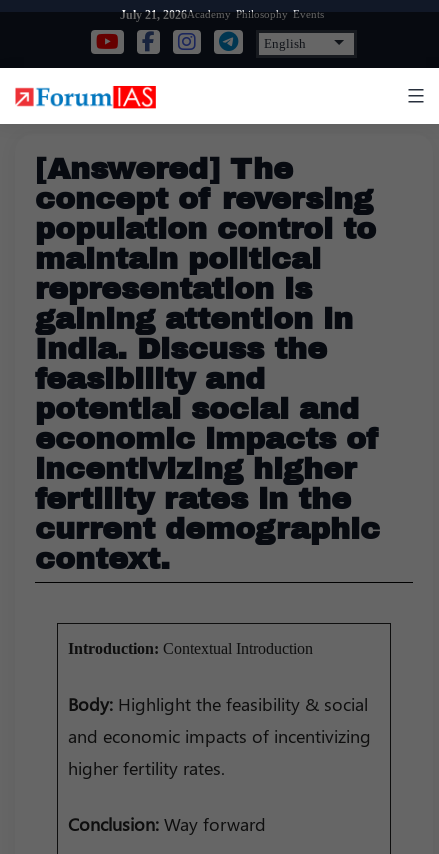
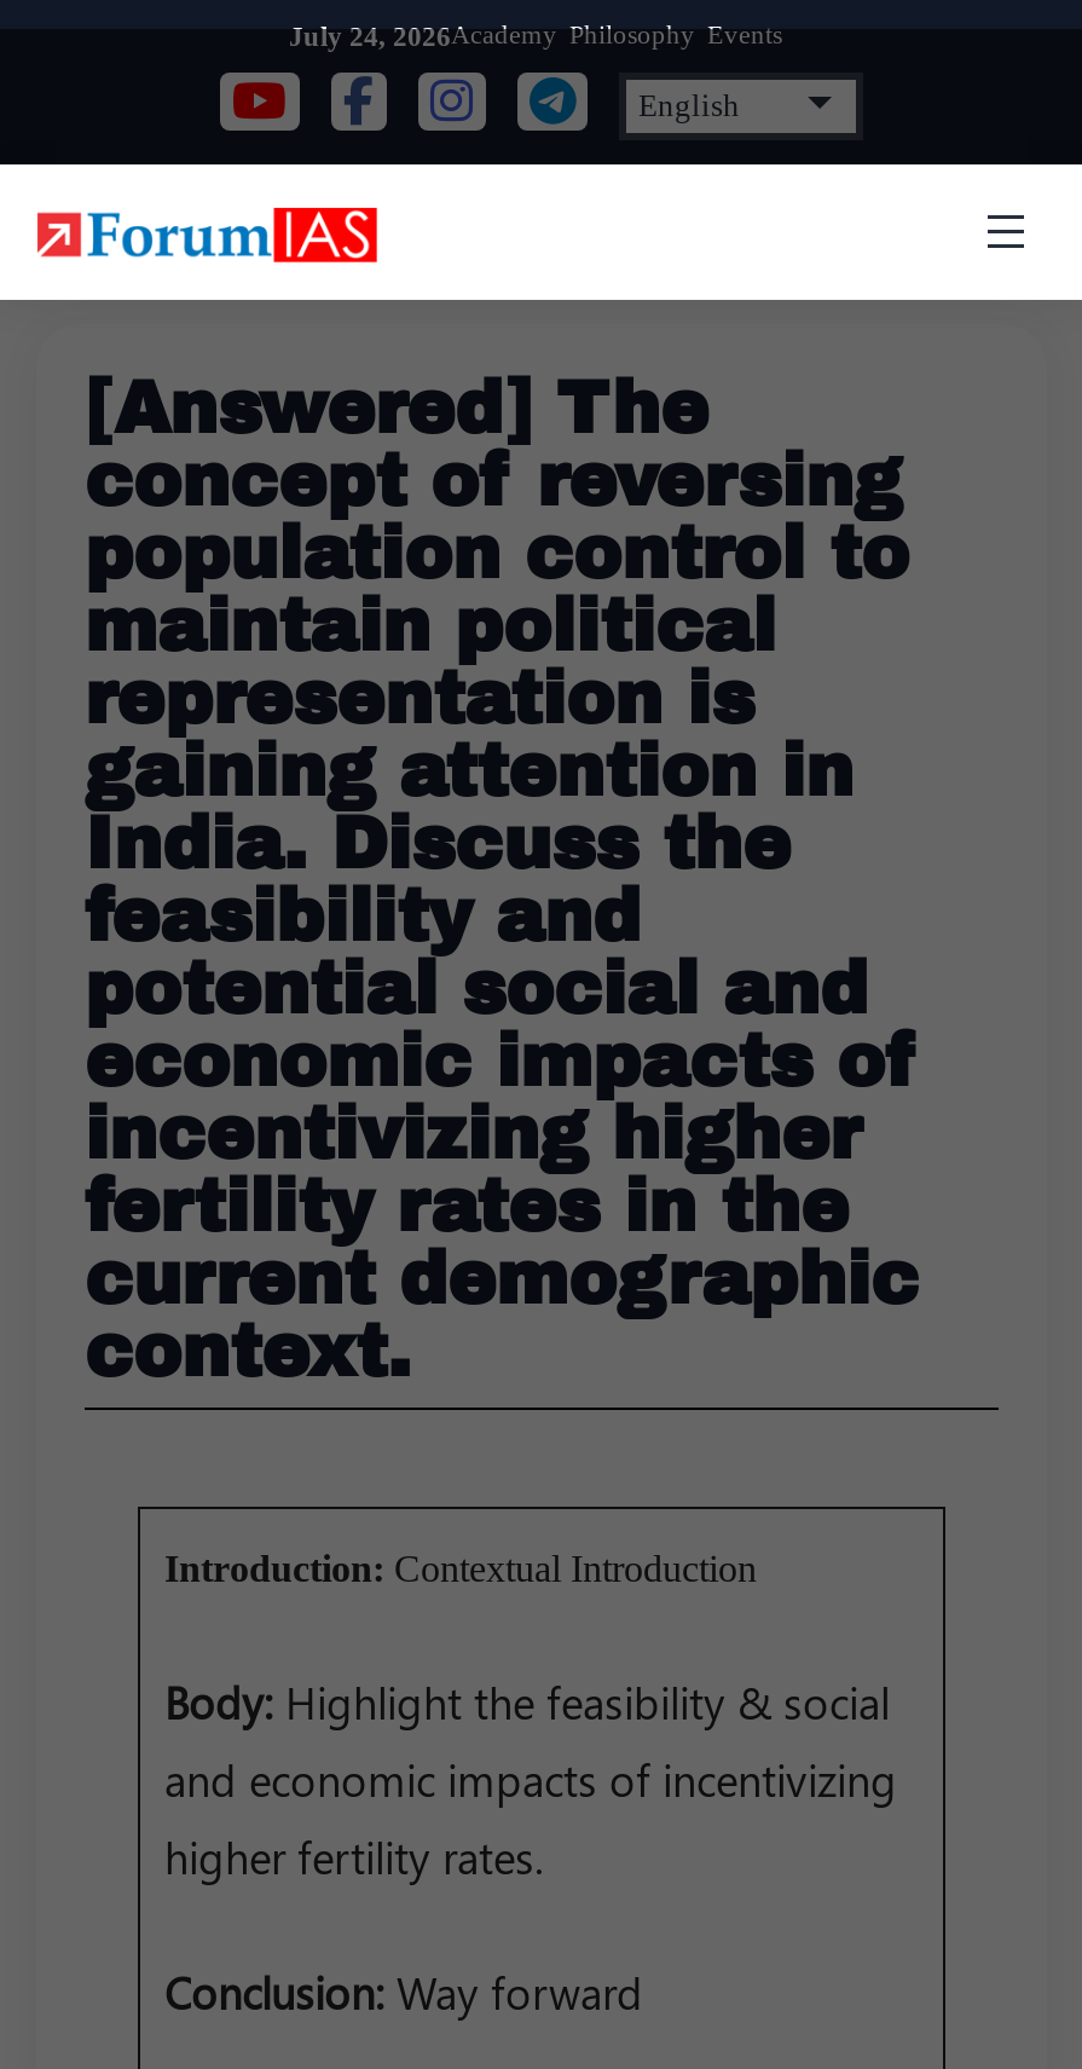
- July 21, 2026Academy Philosophy Events
+ July 24, 2026Academy Philosophy Events
